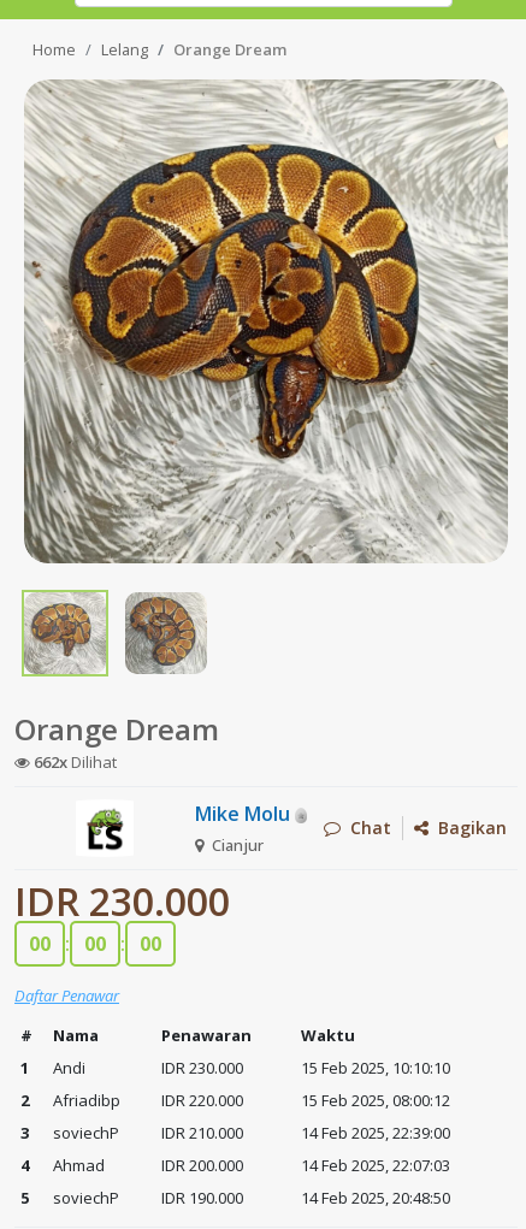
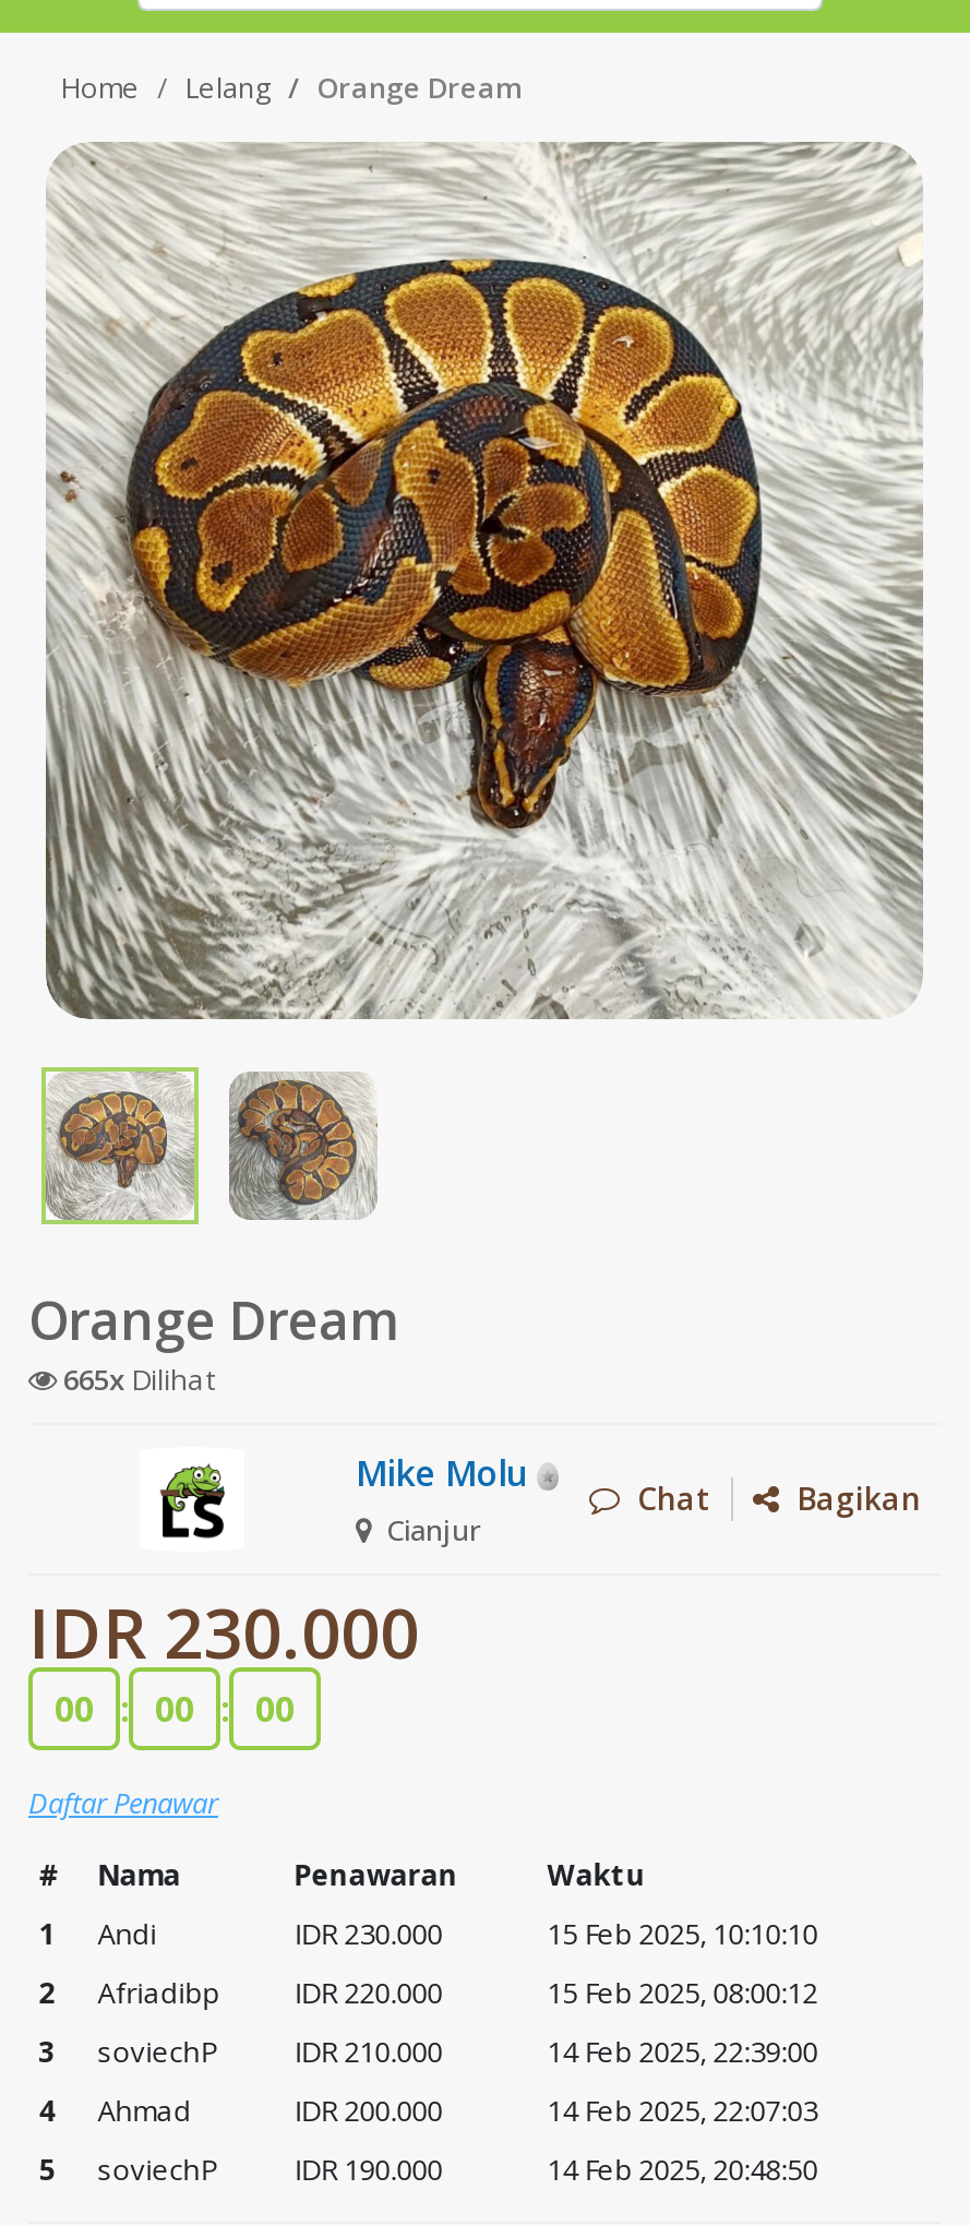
- 662x Dilihat
+ 665x Dilihat
